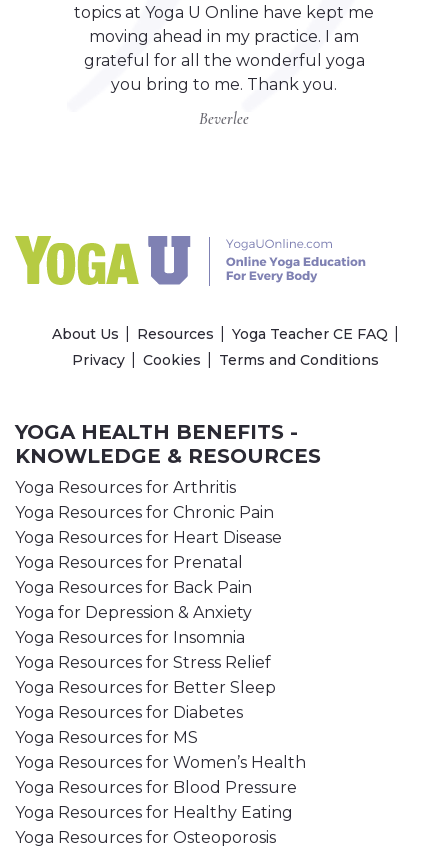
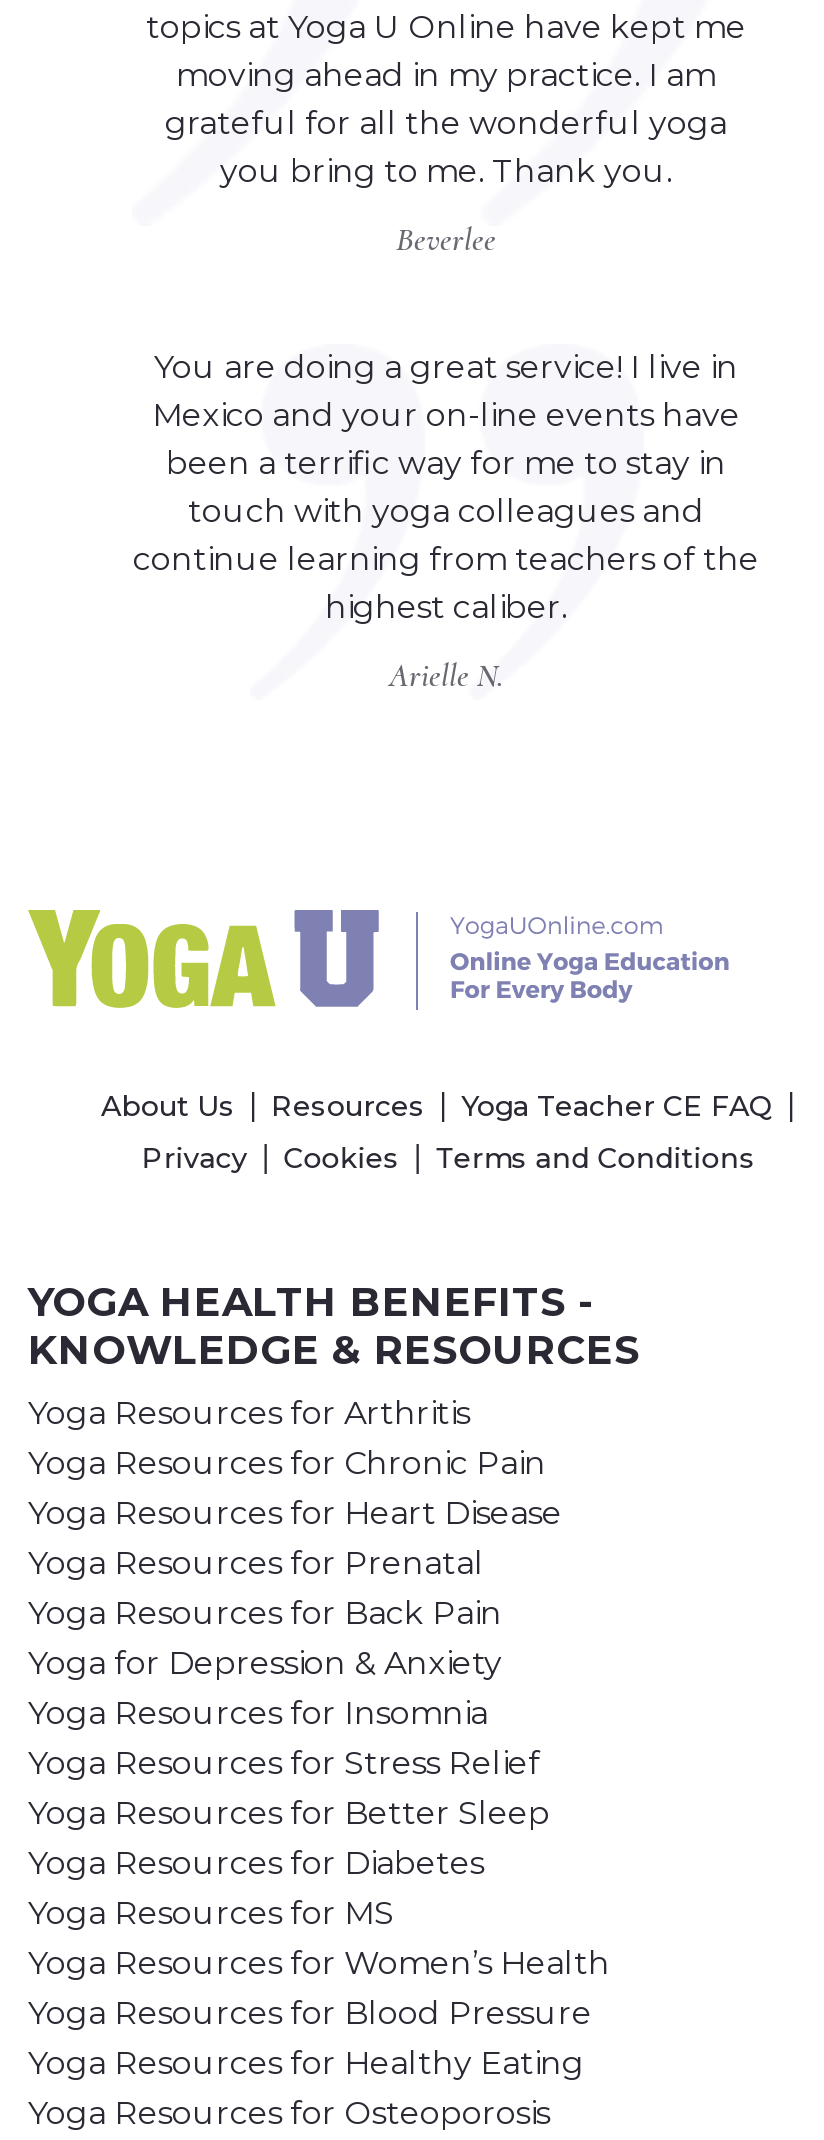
+ You are doing a great service! I live in
+ Mexico and your on-line events have
+ been a terrific way for me to stay in
+ touch with yoga colleagues and
+ continue learning from teachers of the
+ highest caliber.
+ Arielle N.
